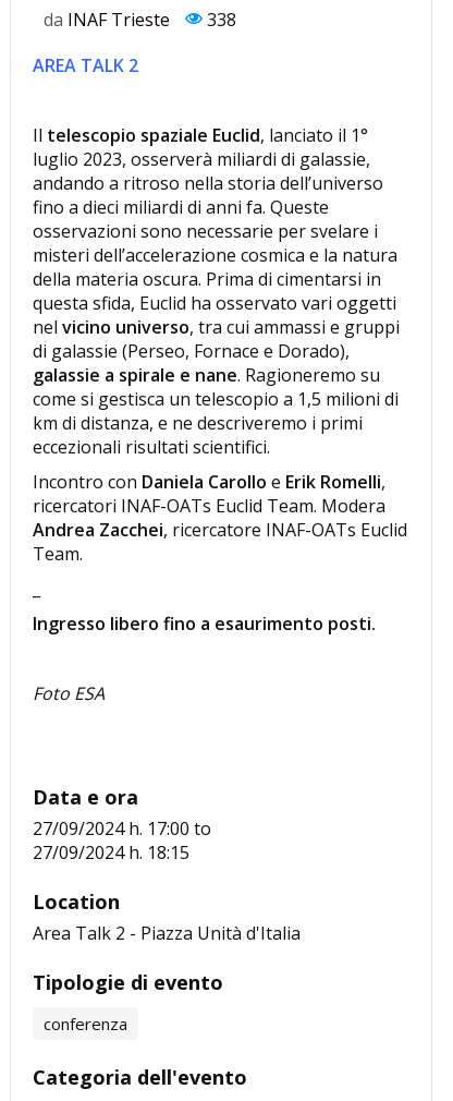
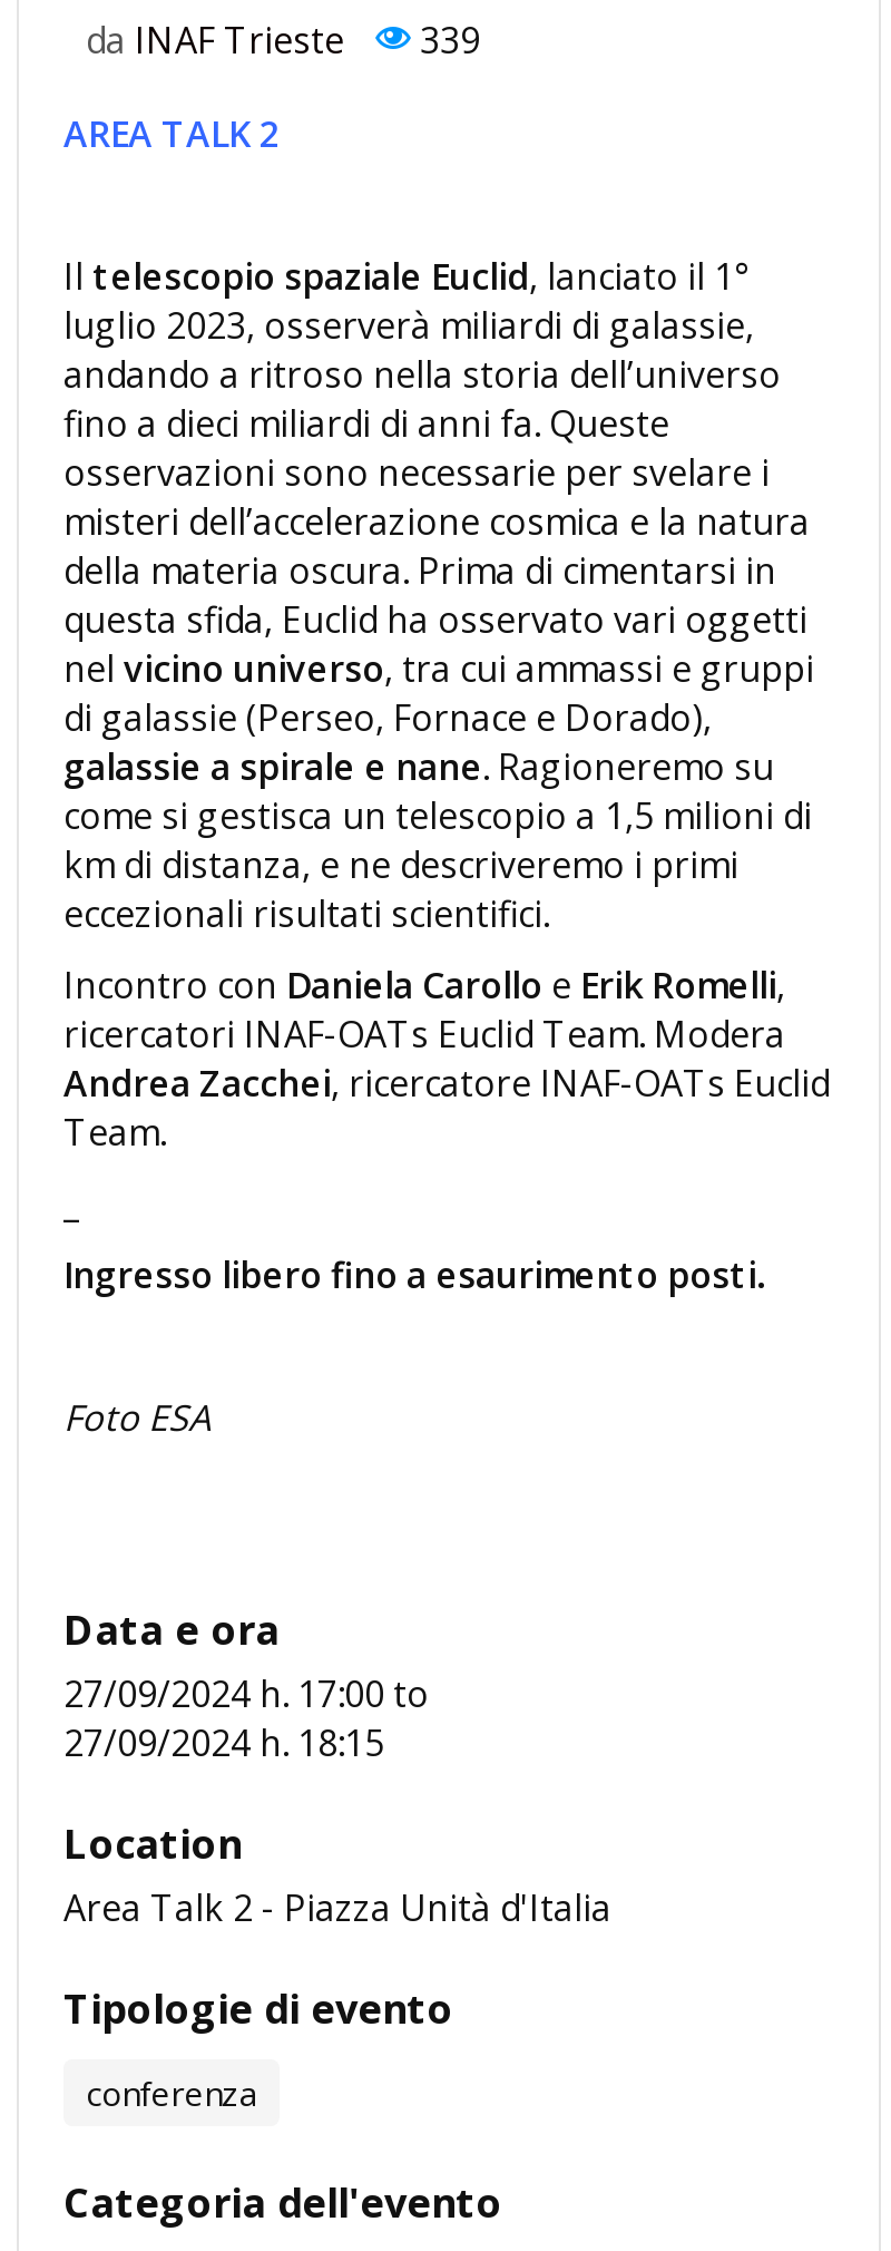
- da INAF Trieste 338
+ da INAF Trieste 339
